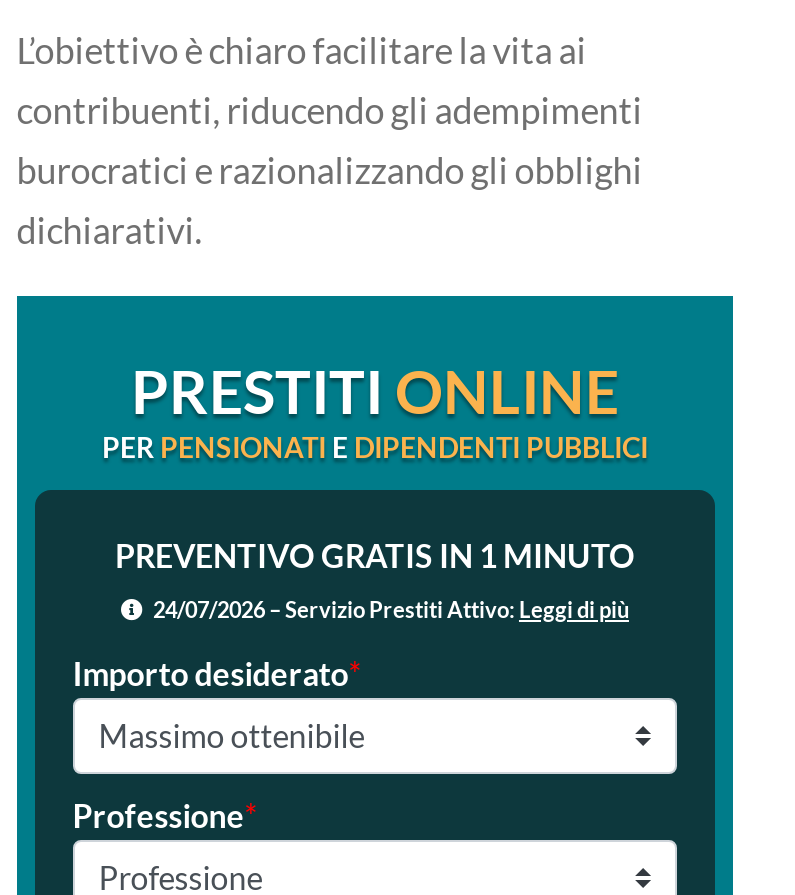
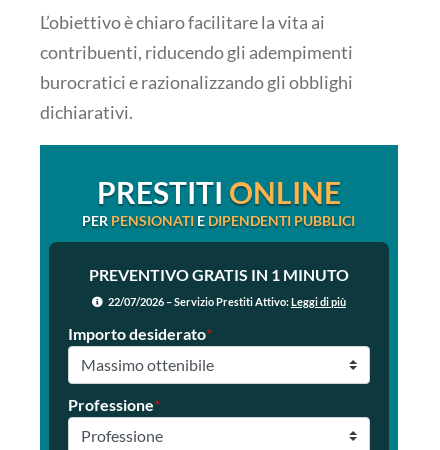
- 24/07/2026 – Servizio Prestiti Attivo: Leggi di più
+ 22/07/2026 – Servizio Prestiti Attivo: Leggi di più
